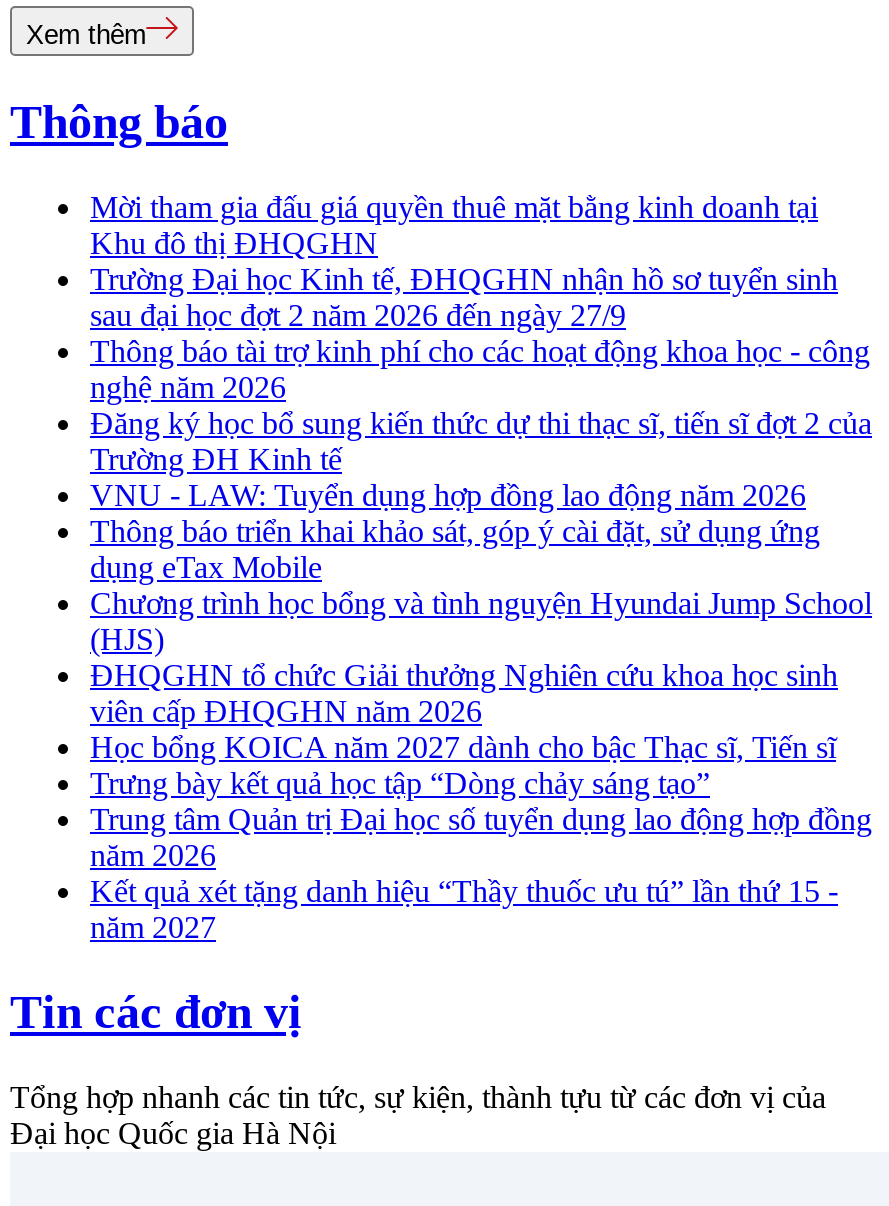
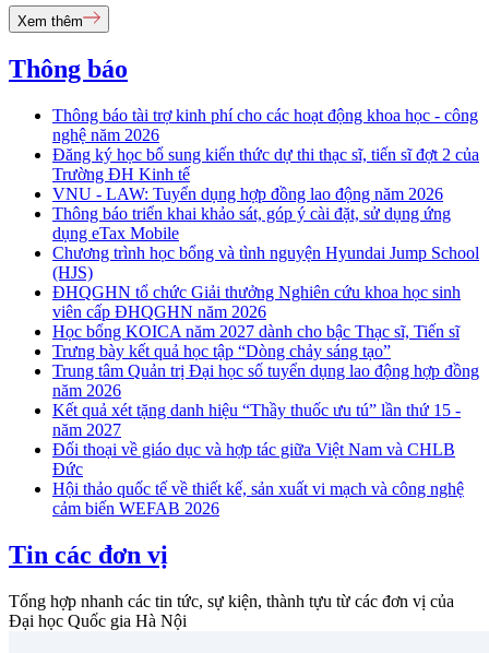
- Mời tham gia đấu giá quyền thuê mặt bằng kinh doanh tại
- Khu đô thị ĐHQGHN
- Trường Đại học Kinh tế, ĐHQGHN nhận hồ sơ tuyển sinh
- sau đại học đợt 2 năm 2026 đến ngày 27/9

moved up: Thông báo tài trợ kinh phí cho các hoạt động khoa học - công | nghệ năm 2026 | Đăng ký học bổ sung kiến thức dự thi thạc sĩ, tiến sĩ đợt 2 của | ... | Kết quả xét tặng danh hiệu “Thầy thuốc ưu tú” lần thứ 15 - | năm 2027

+ Đối thoại về giáo dục và hợp tác giữa Việt Nam và CHLB
+ Đức
+ Hội thảo quốc tế về thiết kế, sản xuất vi mạch và công nghệ
+ cảm biến WEFAB 2026
